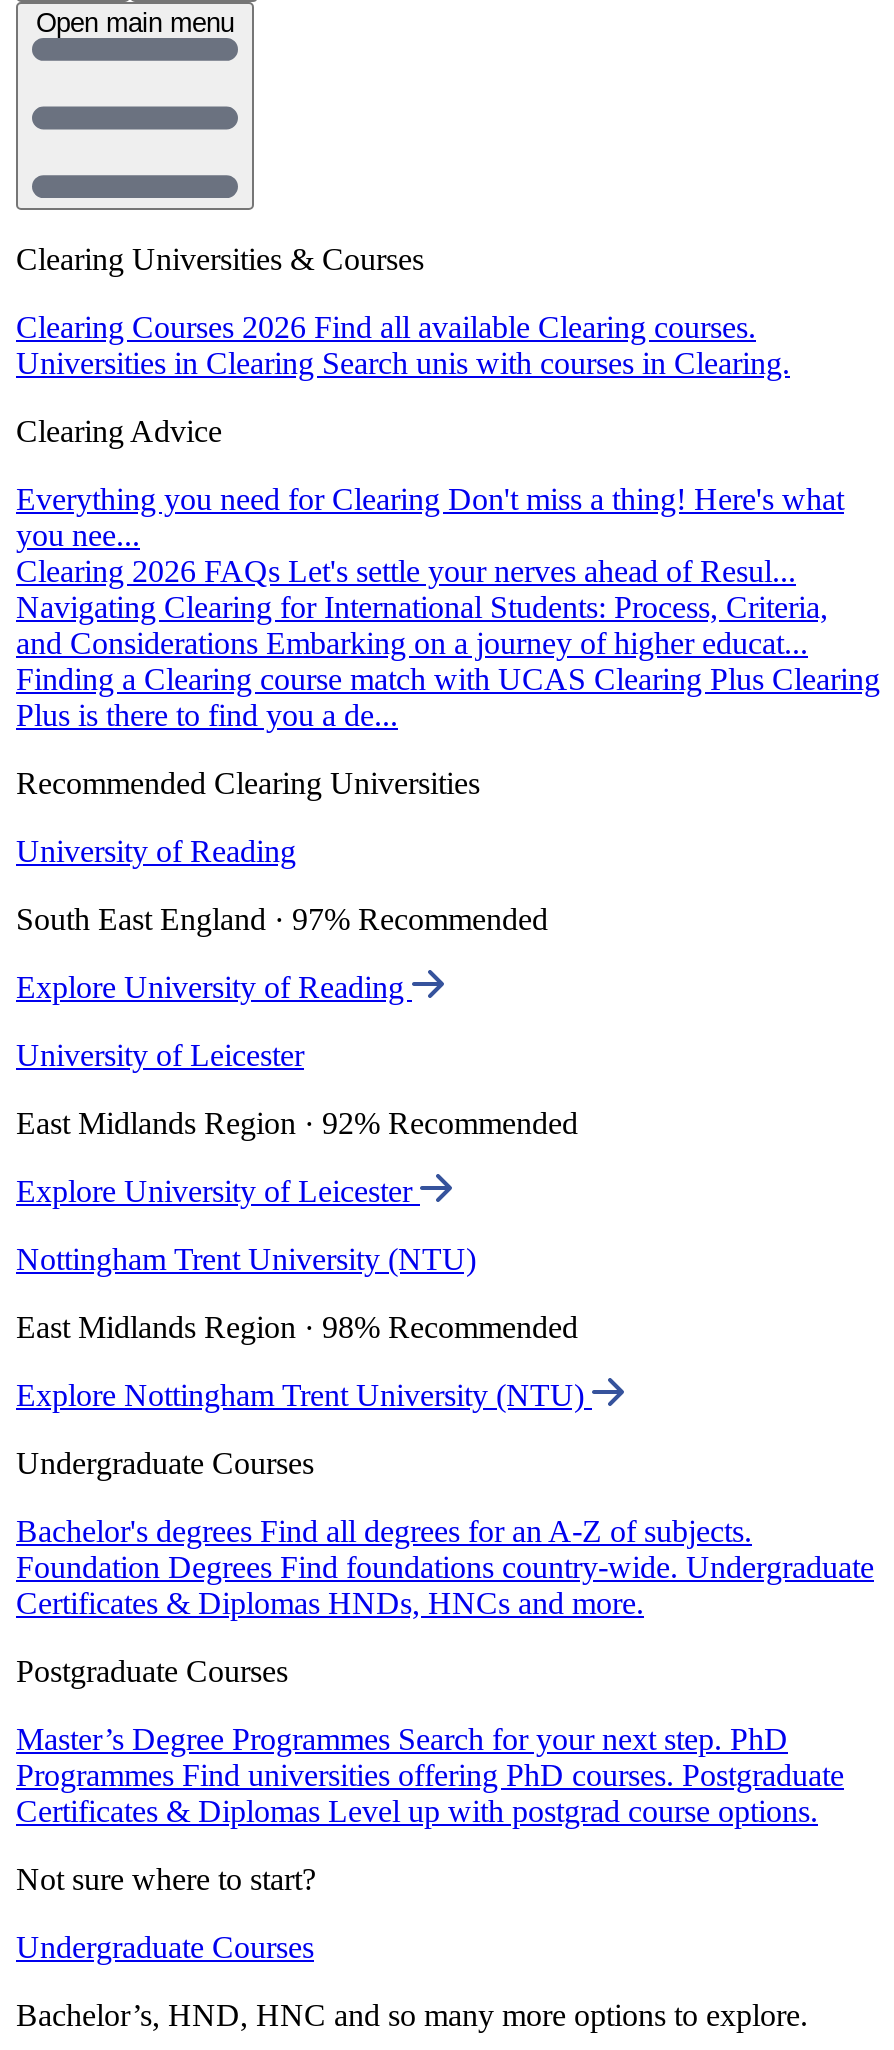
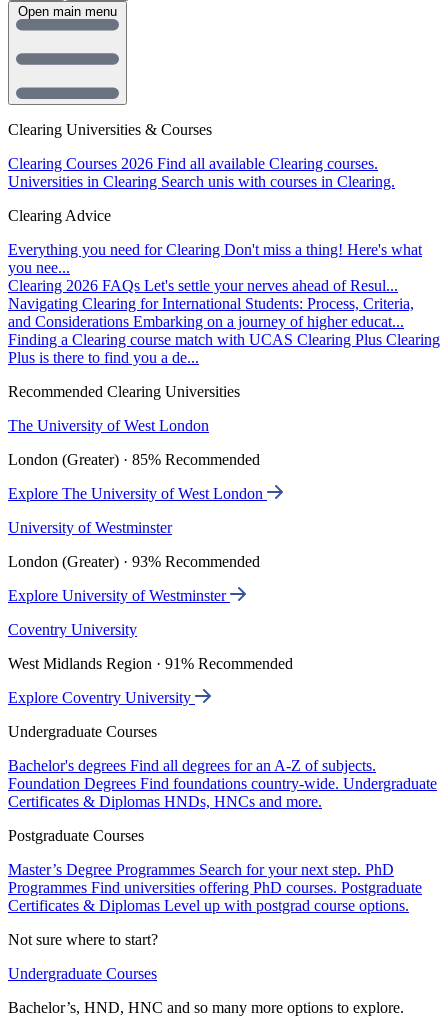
- University of Reading
+ The University of West London

- South East England · 97% Recommended
+ London (Greater) · 85% Recommended

- Explore University of Reading
+ Explore The University of West London

- University of Leicester
+ University of Westminster

- East Midlands Region · 92% Recommended
+ London (Greater) · 93% Recommended

- Explore University of Leicester
+ Explore University of Westminster

- Nottingham Trent University (NTU)
+ Coventry University

- East Midlands Region · 98% Recommended
+ West Midlands Region · 91% Recommended

- Explore Nottingham Trent University (NTU)
+ Explore Coventry University
